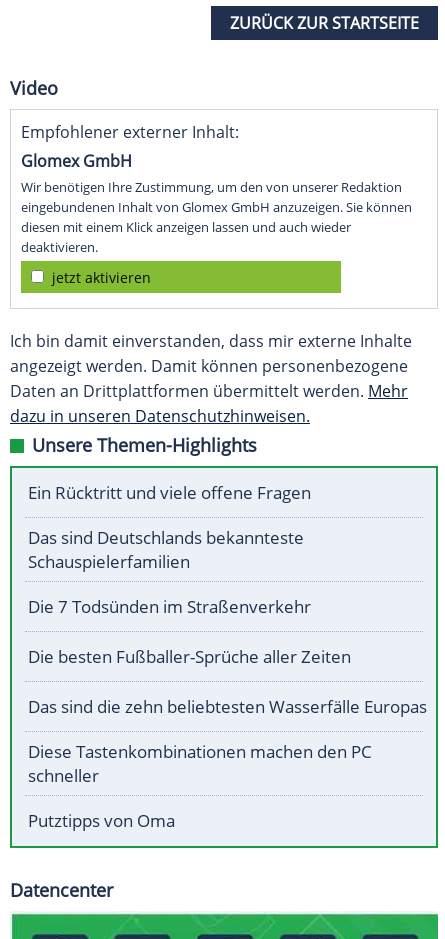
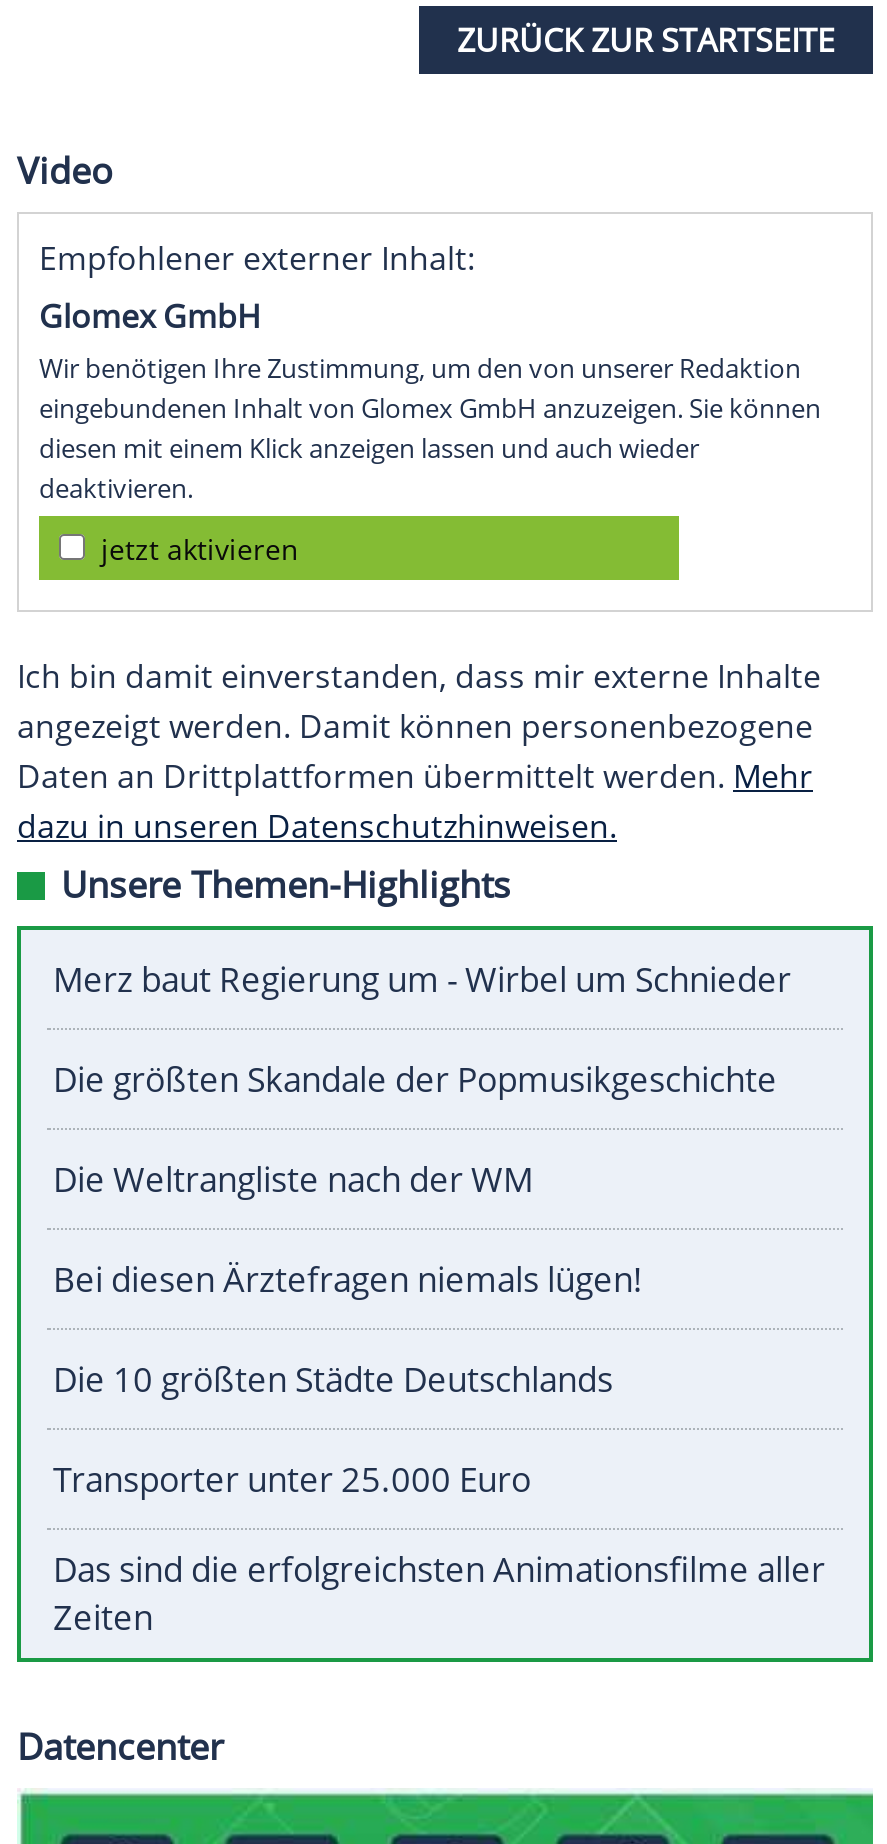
- Ein Rücktritt und viele offene Fragen
+ Merz baut Regierung um - Wirbel um Schnieder

- Das sind Deutschlands bekannteste
- Schauspielerfamilien
+ Die größten Skandale der Popmusikgeschichte

- Die 7 Todsünden im Straßenverkehr
+ Die Weltrangliste nach der WM

- Die besten Fußballer-Sprüche aller Zeiten
+ Bei diesen Ärztefragen niemals lügen!

- Das sind die zehn beliebtesten Wasserfälle Europas
+ Die 10 größten Städte Deutschlands

- Diese Tastenkombinationen machen den PC
- schneller
+ Transporter unter 25.000 Euro

- Putztipps von Oma
+ Das sind die erfolgreichsten Animationsfilme aller
+ Zeiten
